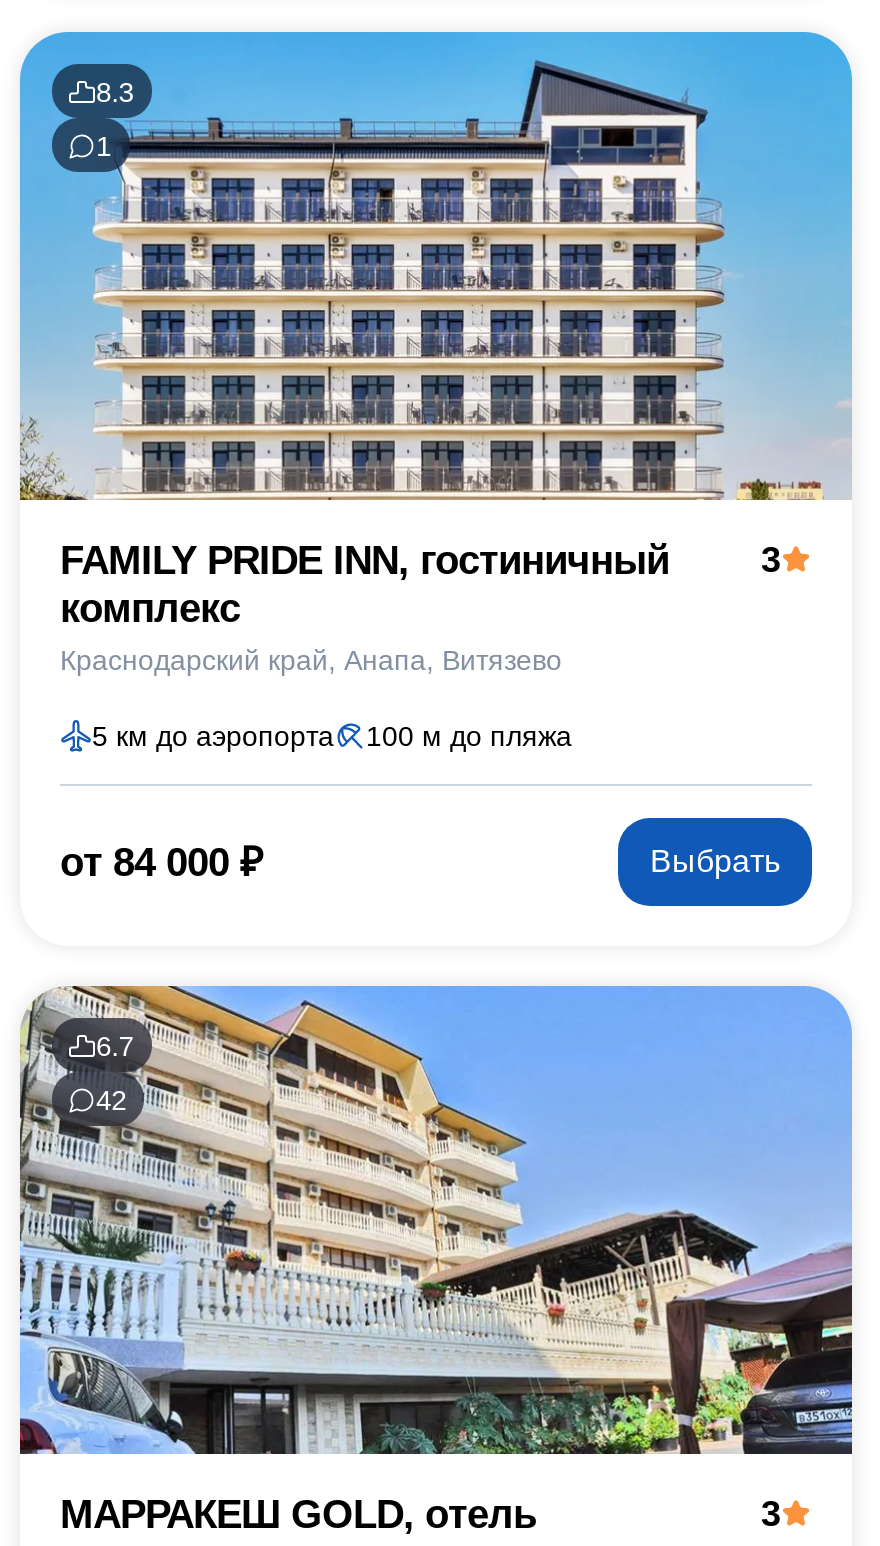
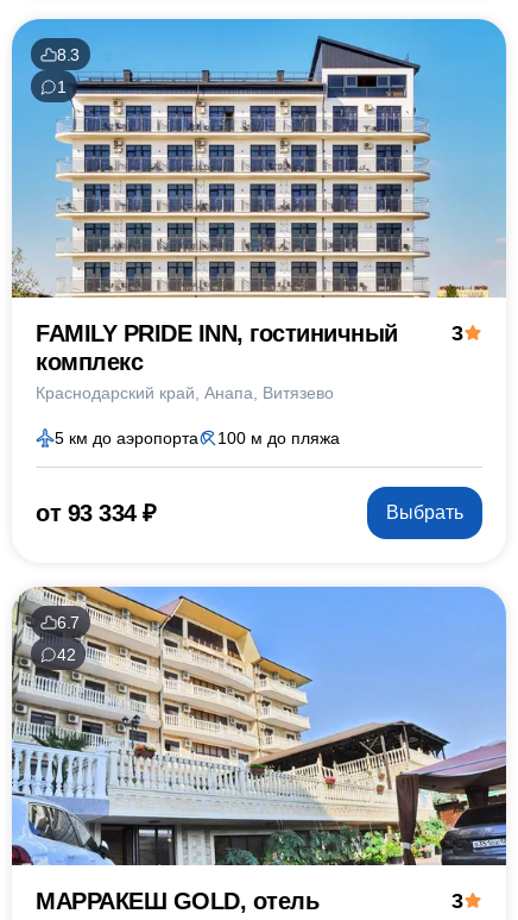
- от 84 000 ₽
+ от 93 334 ₽
